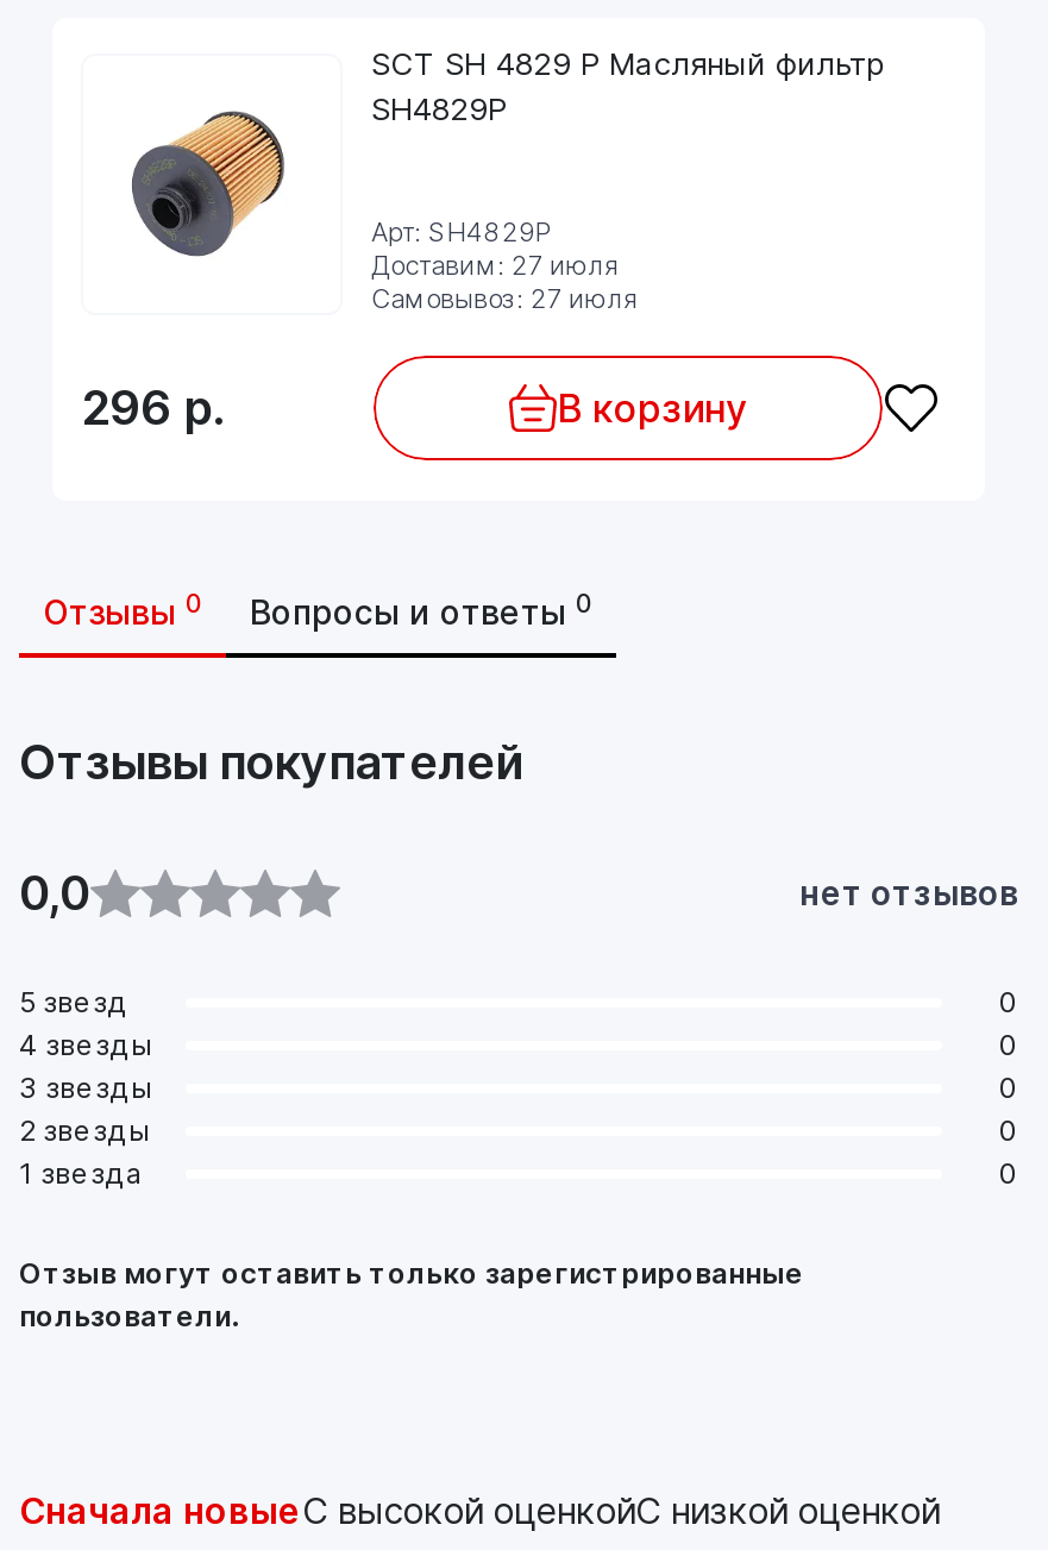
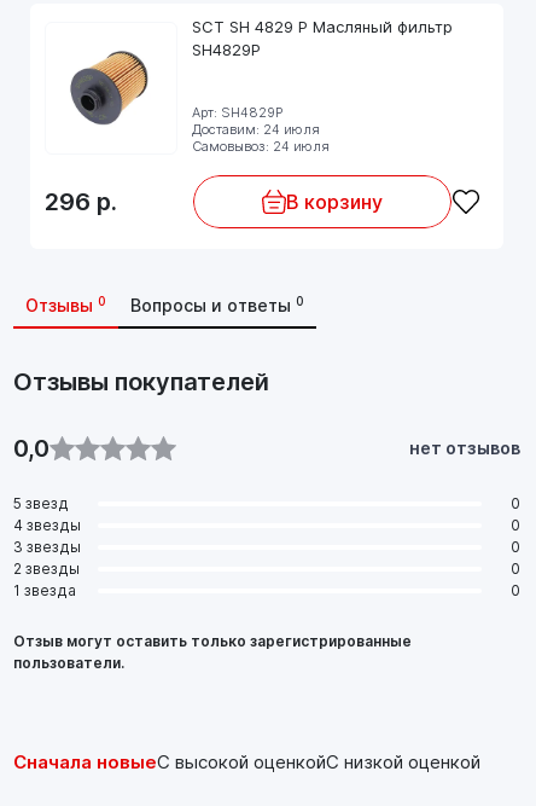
- Доставим: 27 июля
+ Доставим: 24 июля

- Самовывоз: 27 июля
+ Самовывоз: 24 июля
